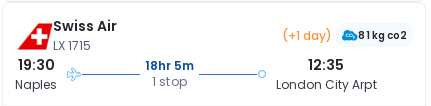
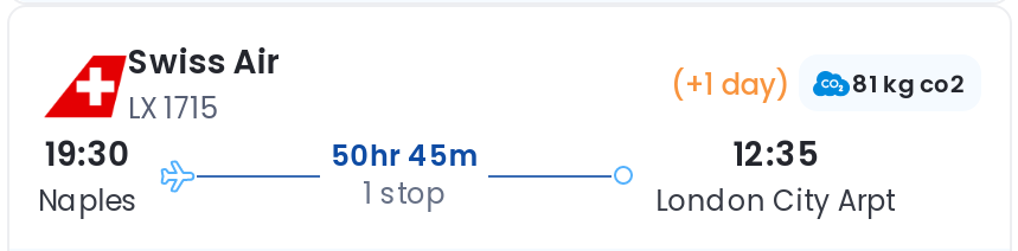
- 18hr 5m
+ 50hr 45m
